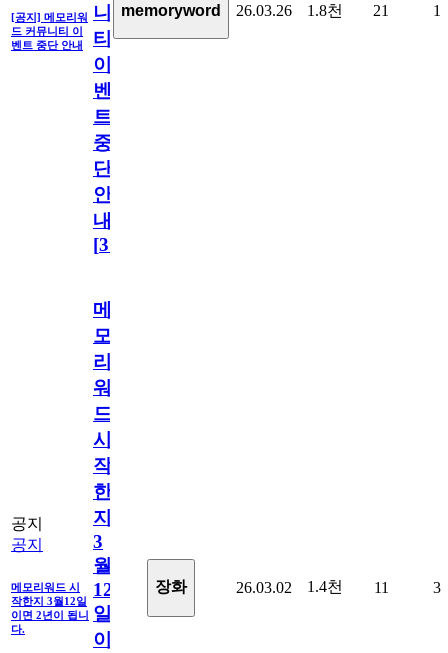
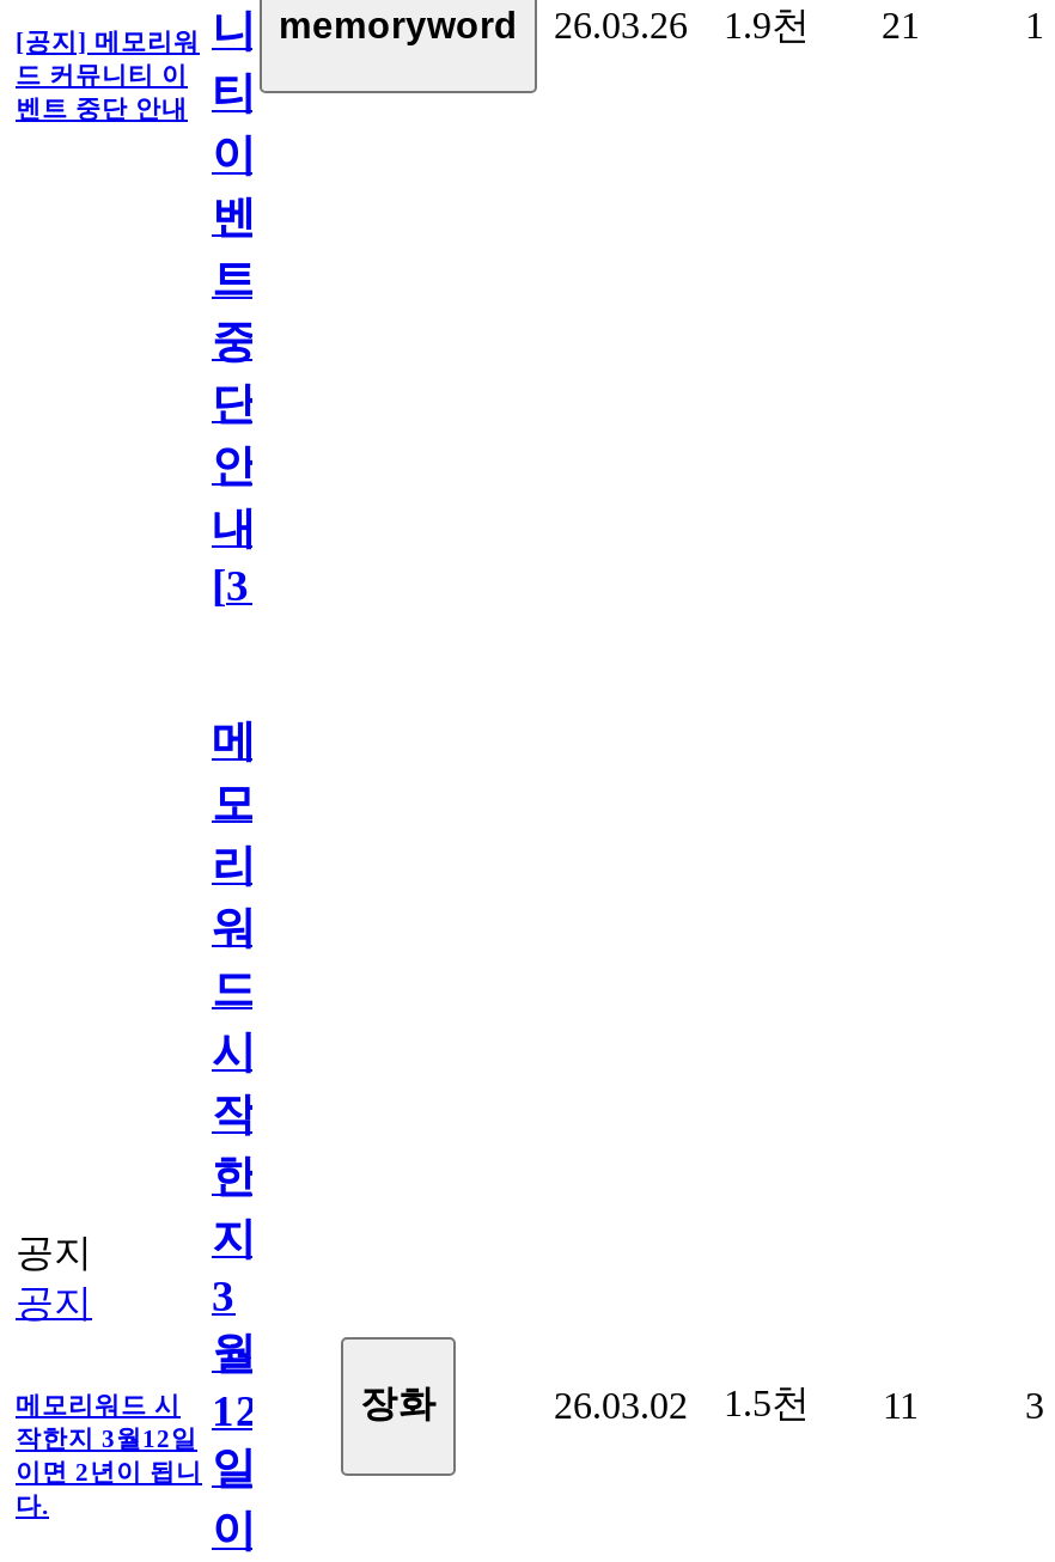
- 1.8천
+ 1.9천

- 26.03.02 1.4천 11
+ 26.03.02 1.5천 11
